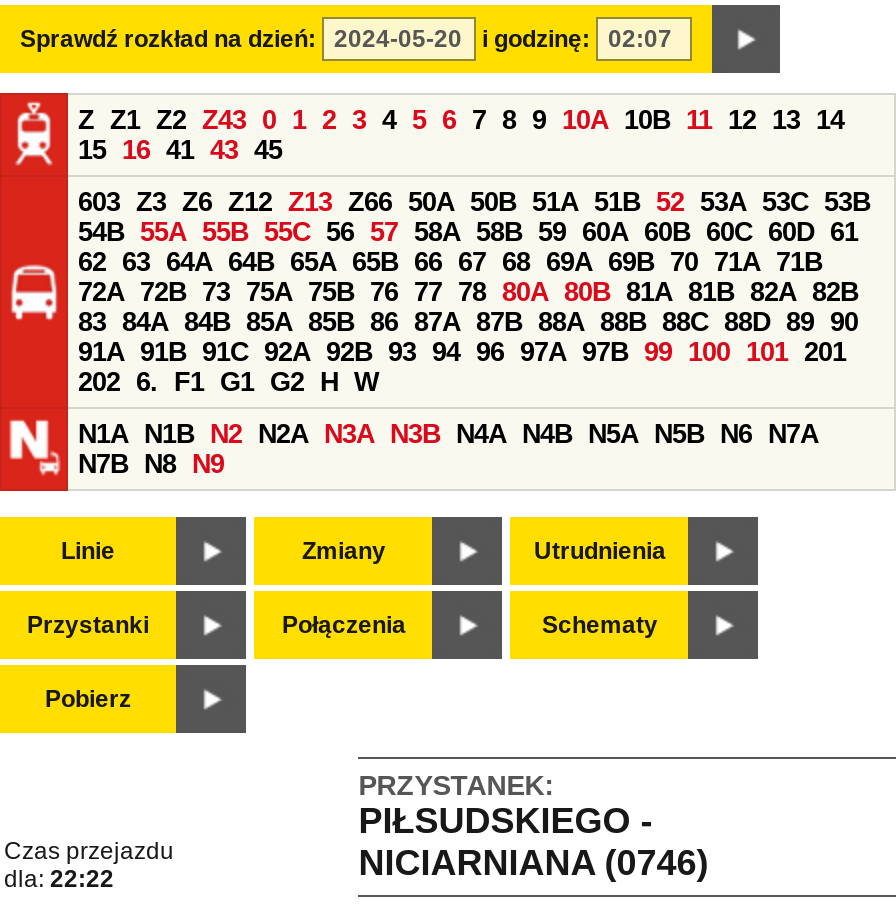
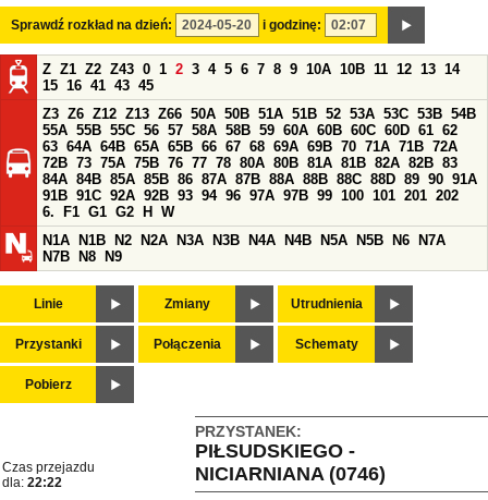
- 603 Z3 Z6 Z12 Z13 Z66 50A 50B 51A 51B 52 53A 53C 53B
- 54B 55A 55B 55C 56 57 58A 58B 59 60A 60B 60C 60D 61
- 62 63 64A 64B 65A 65B 66 67 68 69A 69B 70 71A 71B
- 72A 72B 73 75A 75B 76 77 78 80A 80B 81A 81B 82A 82B
- 83 84A 84B 85A 85B 86 87A 87B 88A 88B 88C 88D 89 90
- 91A 91B 91C 92A 92B 93 94 96 97A 97B 99 100 101 201
- 202 6. F1 G1 G2 H W
+ Z3 Z6 Z12 Z13 Z66 50A 50B 51A 51B 52 53A 53C 53B 54B
+ 55A 55B 55C 56 57 58A 58B 59 60A 60B 60C 60D 61 62
+ 63 64A 64B 65A 65B 66 67 68 69A 69B 70 71A 71B 72A
+ 72B 73 75A 75B 76 77 78 80A 80B 81A 81B 82A 82B 83
+ 84A 84B 85A 85B 86 87A 87B 88A 88B 88C 88D 89 90 91A
+ 91B 91C 92A 92B 93 94 96 97A 97B 99 100 101 201 202
+ 6. F1 G1 G2 H W
